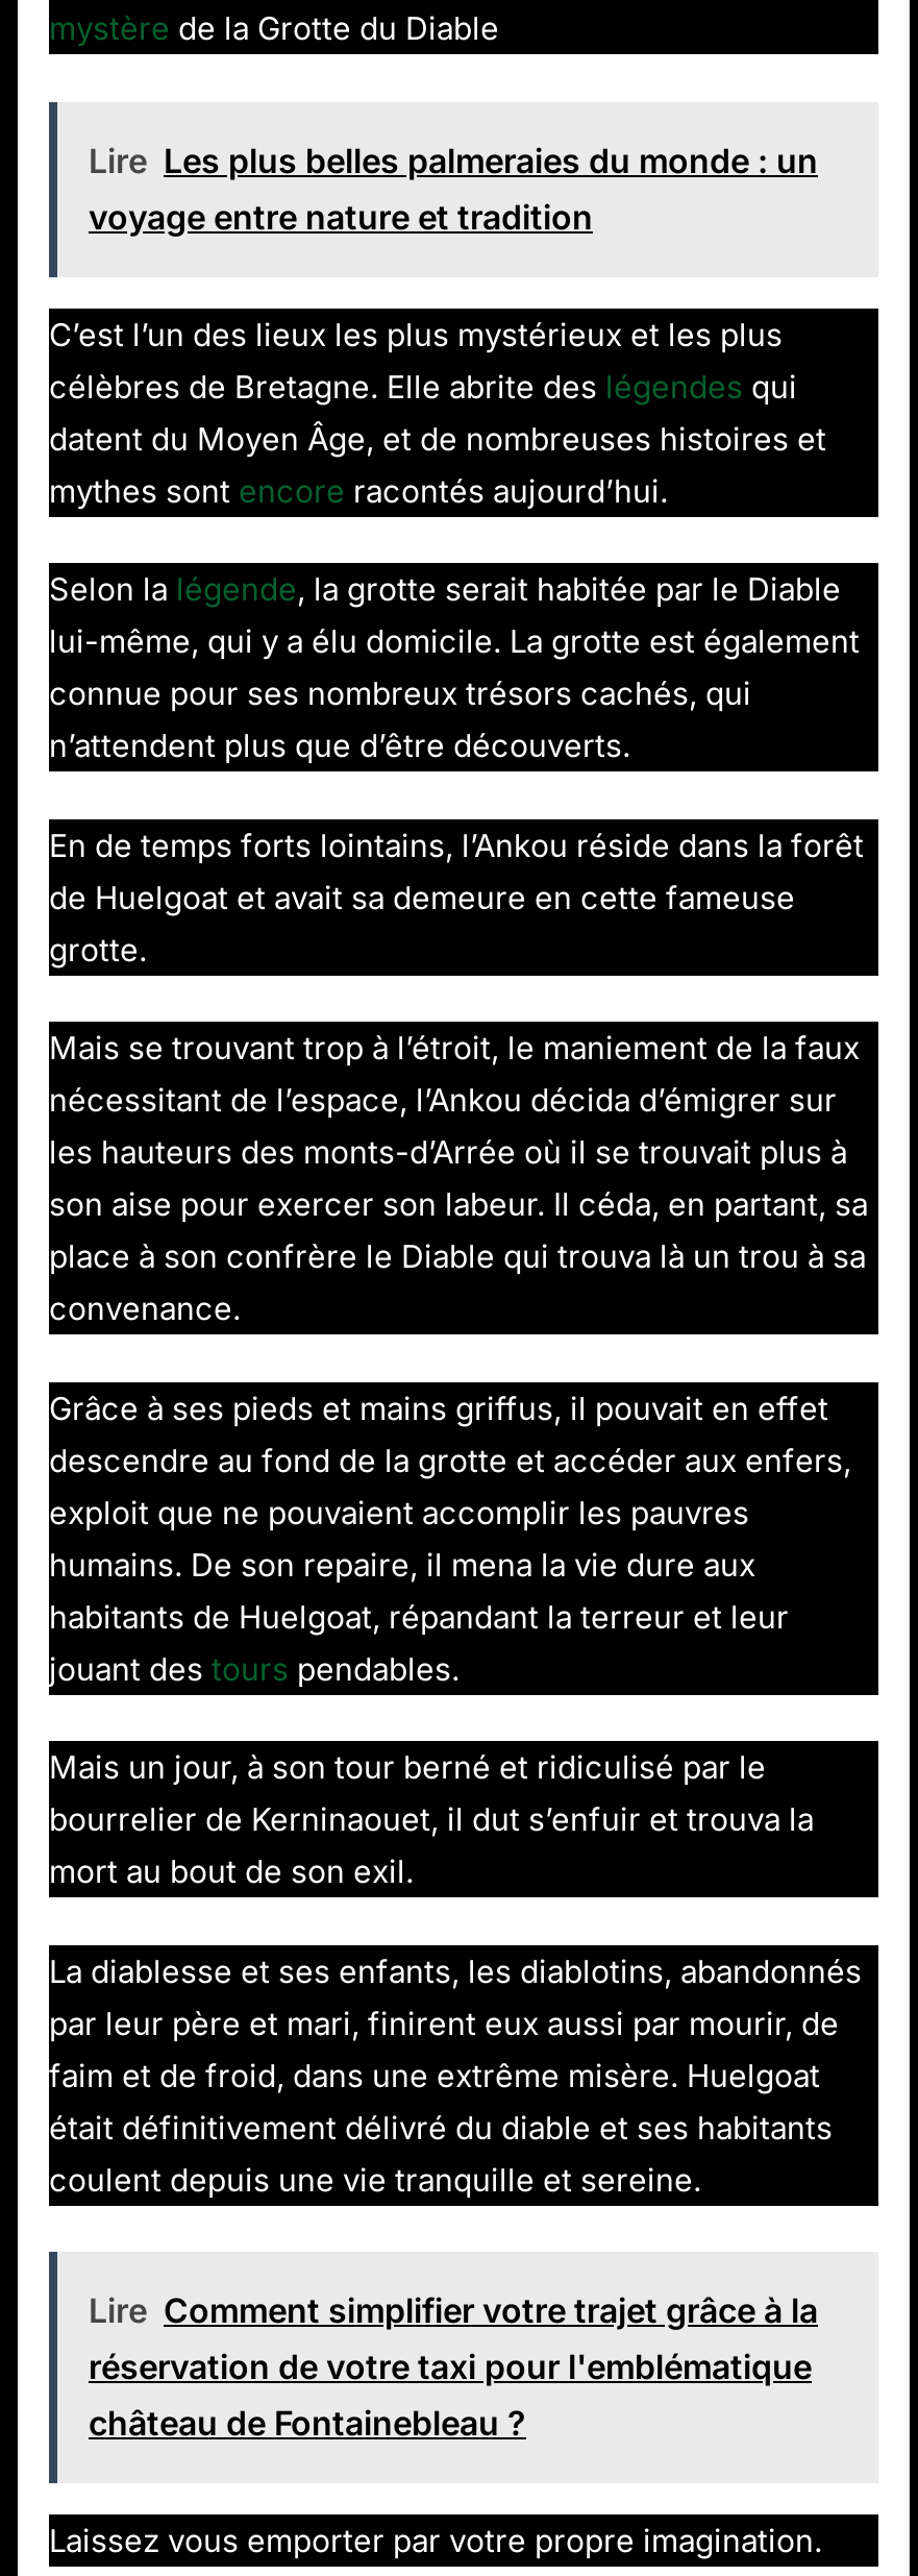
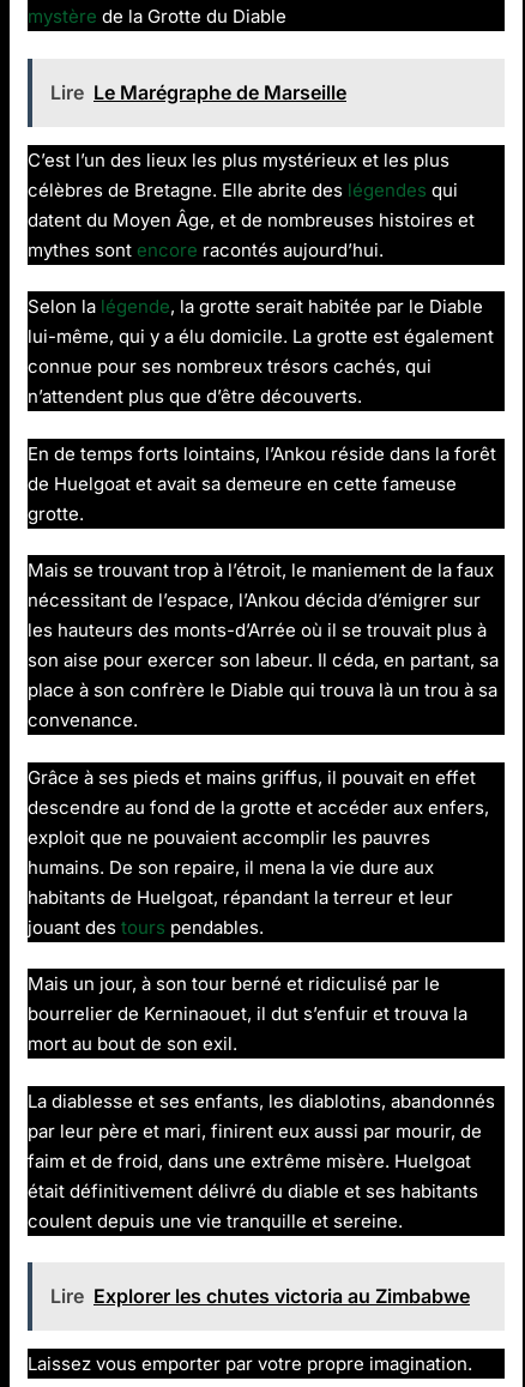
- Lire Les plus belles palmeraies du monde : un
- voyage entre nature et tradition
+ Lire Le Marégraphe de Marseille

- Lire Comment simplifier votre trajet grâce à la
- réservation de votre taxi pour l'emblématique
- château de Fontainebleau ?
+ Lire Explorer les chutes victoria au Zimbabwe
